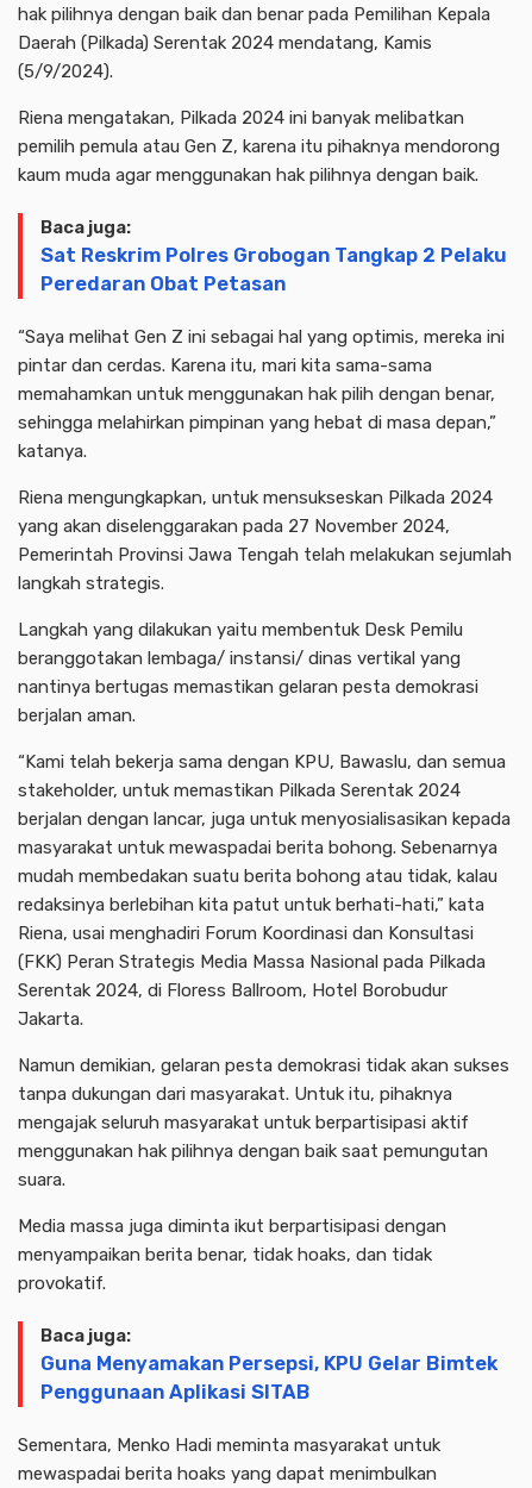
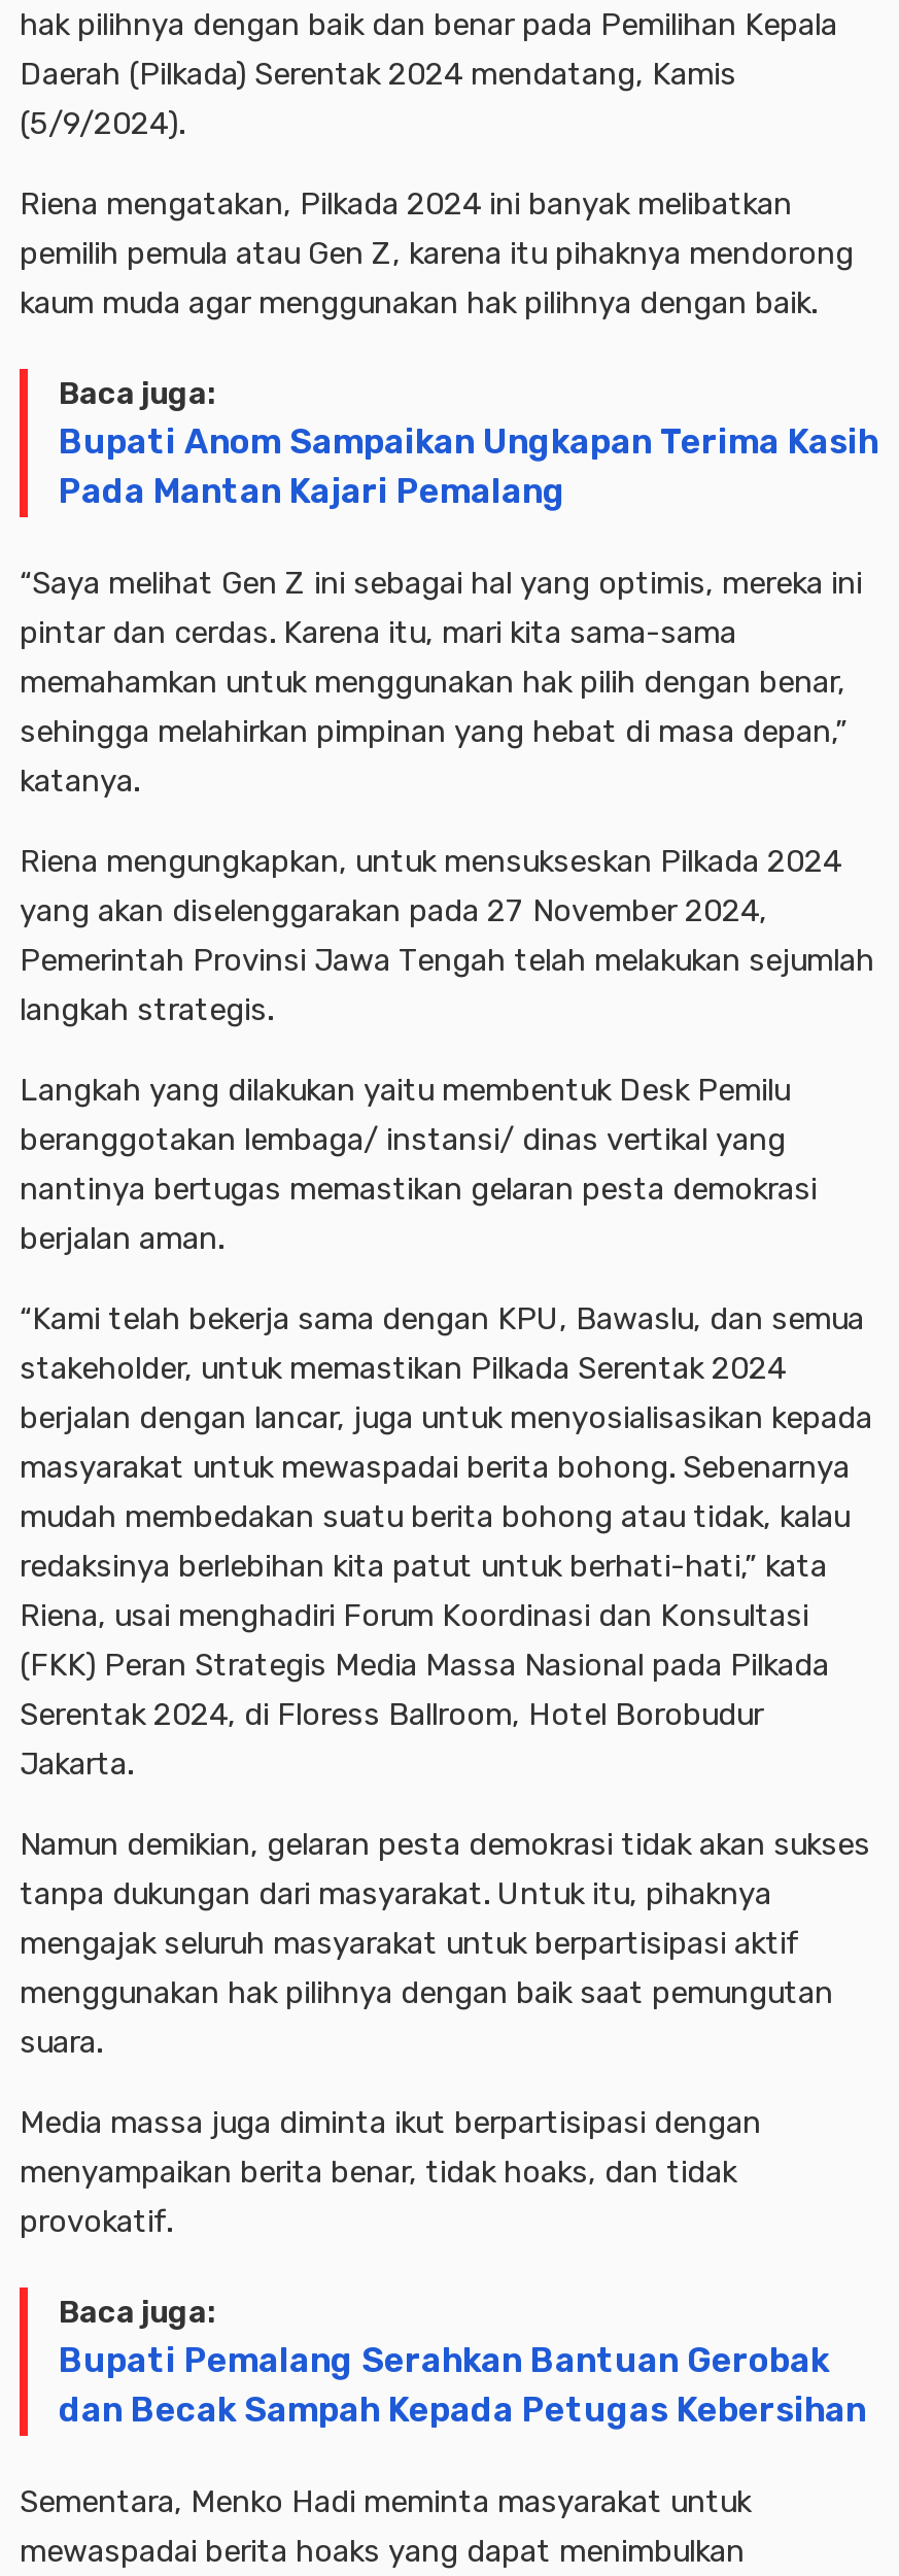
- Sat Reskrim Polres Grobogan Tangkap 2 Pelaku
- Peredaran Obat Petasan
+ Bupati Anom Sampaikan Ungkapan Terima Kasih
+ Pada Mantan Kajari Pemalang

- Guna Menyamakan Persepsi, KPU Gelar Bimtek
- Penggunaan Aplikasi SITAB
+ Bupati Pemalang Serahkan Bantuan Gerobak
+ dan Becak Sampah Kepada Petugas Kebersihan
